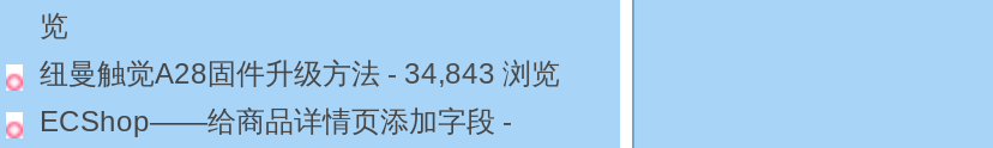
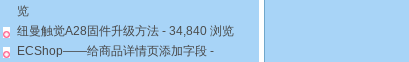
- 纽曼触觉A28固件升级方法- 34,843 浏览
+ 纽曼触觉A28固件升级方法- 34,840 浏览
